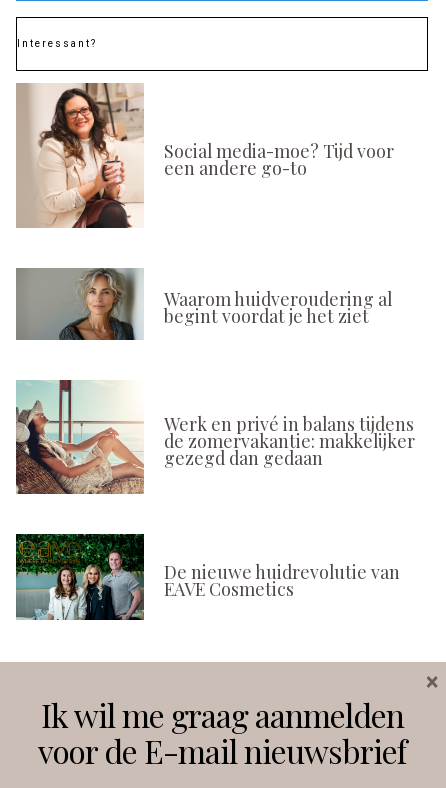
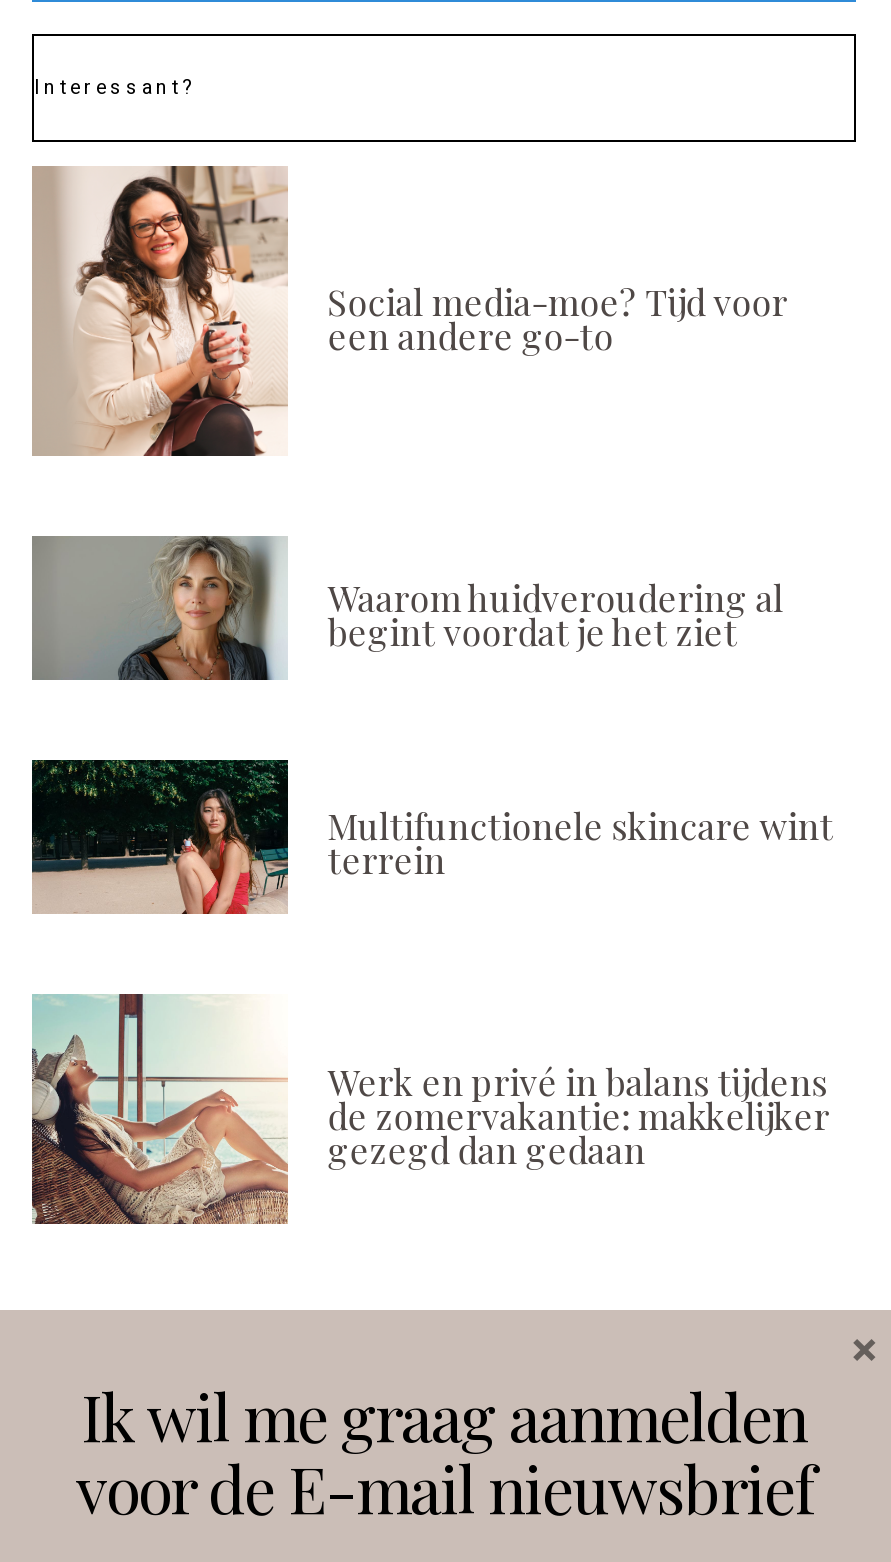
+ [image]
+ Multifunctionele skincare wint
+ terrein

moved down: [image] | Werk en privé in balans tijdens | de zomervakantie: makkelijker | gezegd dan gedaan

- [image]
- De nieuwe huidrevolutie van
- EAVE Cosmetics
